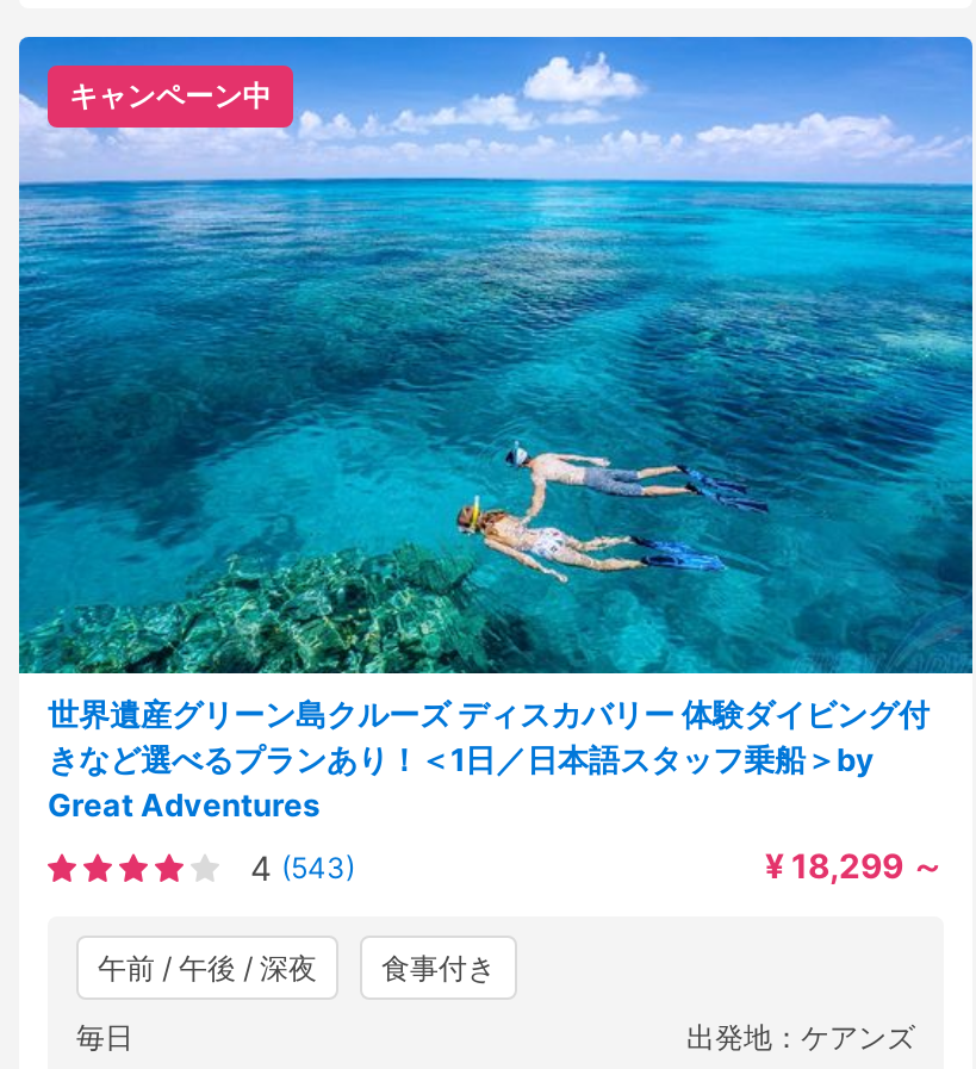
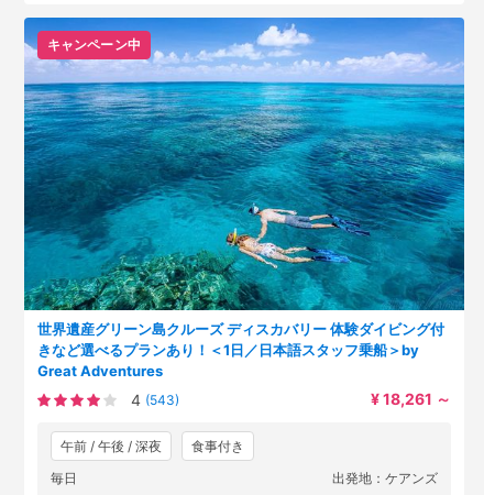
- ¥ 18,299～
+ ¥ 18,261～
